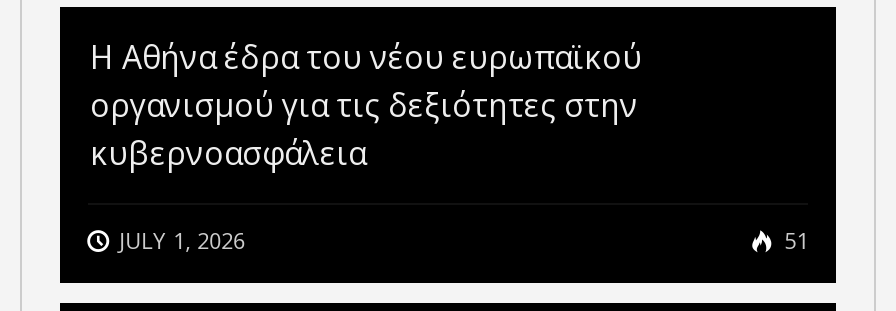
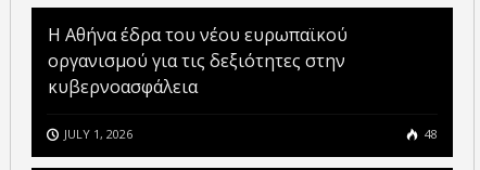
- 51
+ 48
